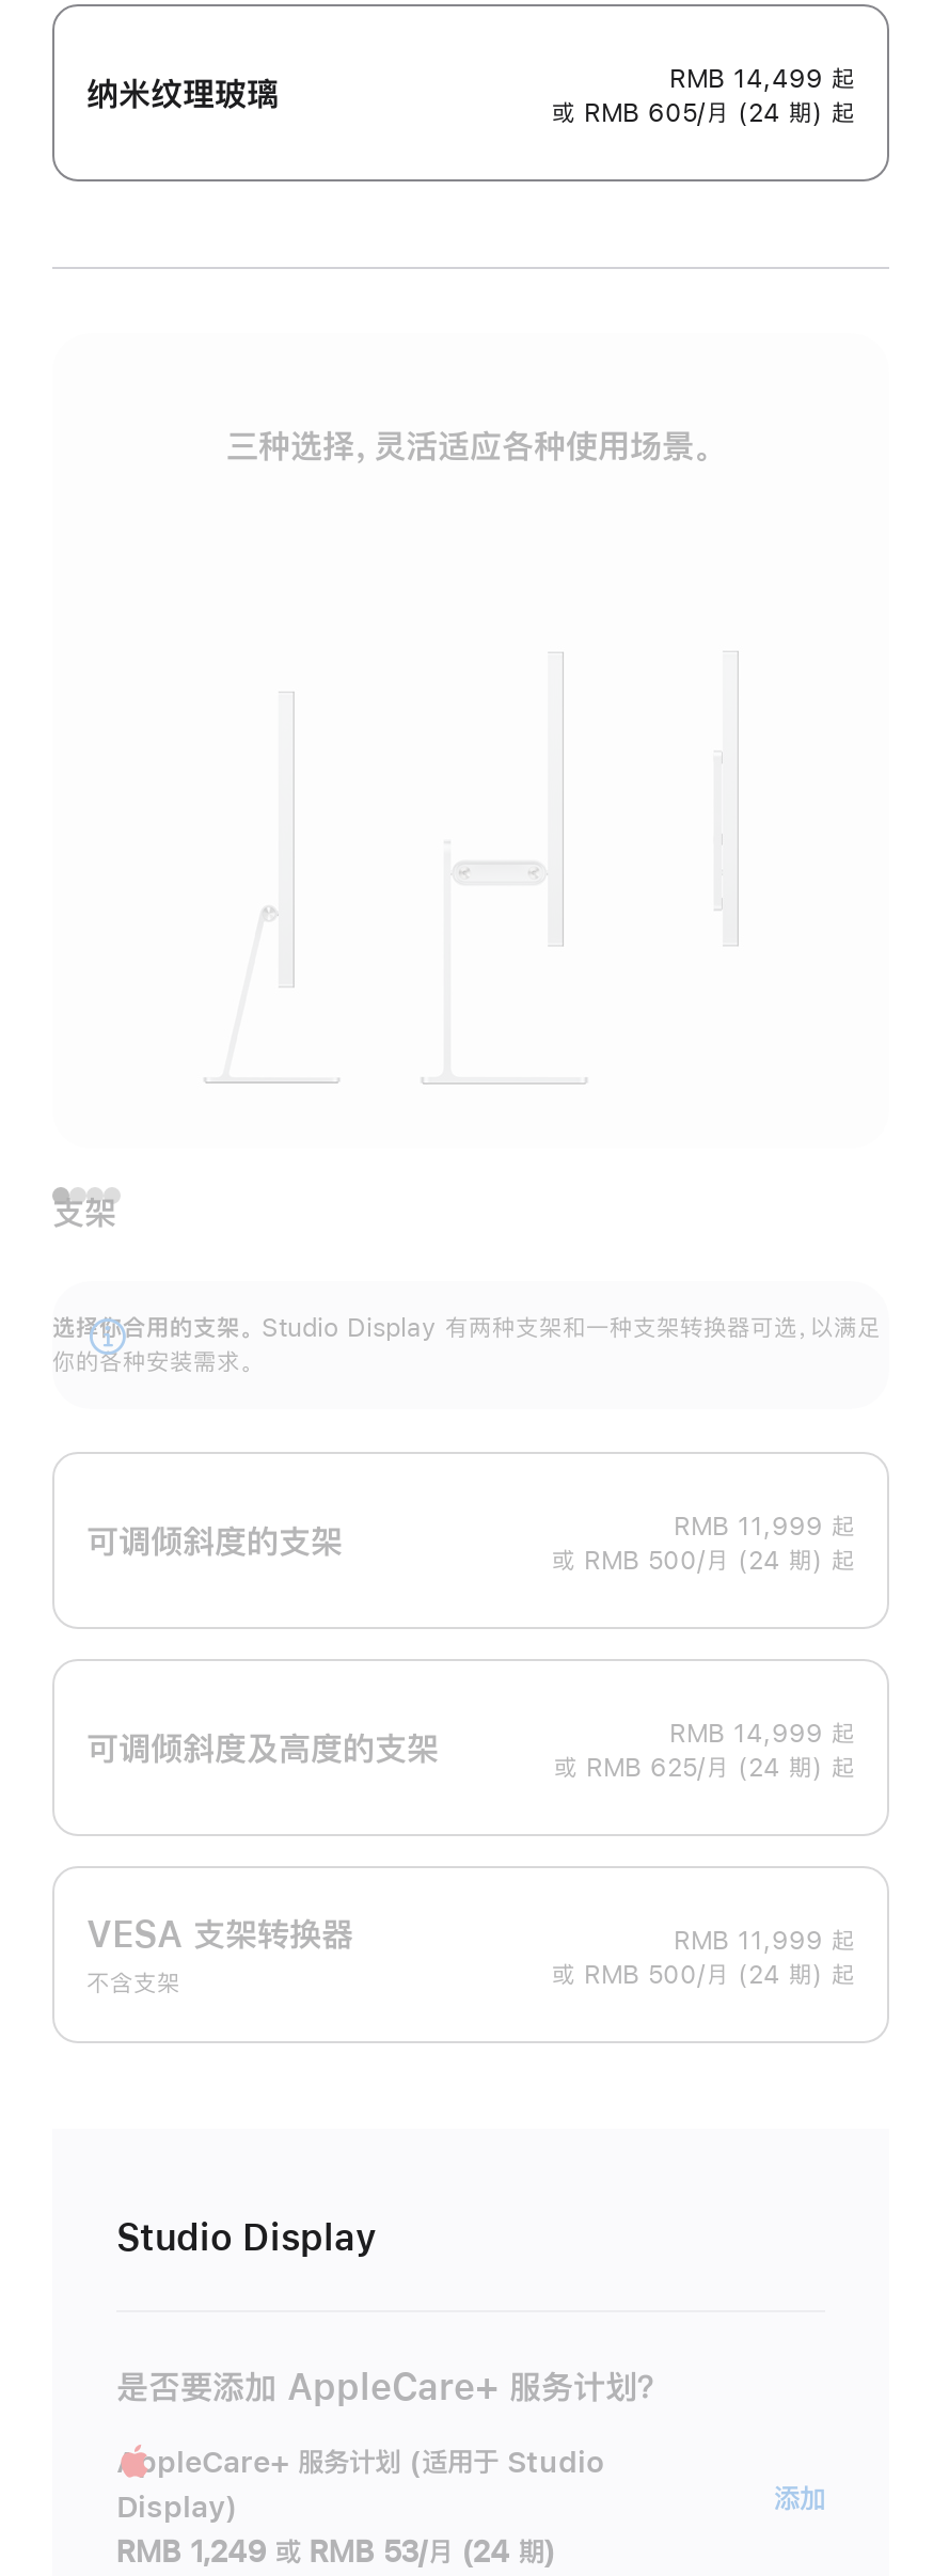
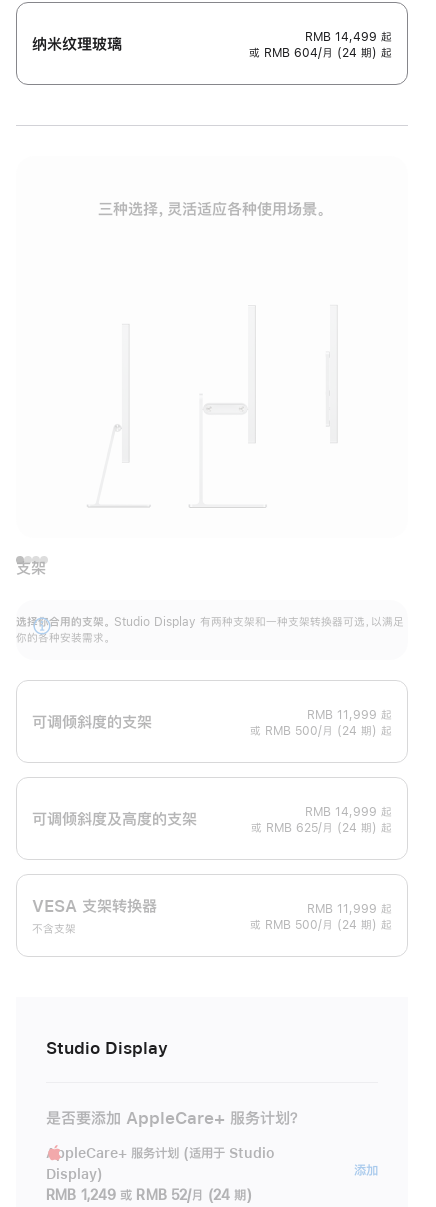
- 或 RMB 605/月 (24 期) 起
+ 或 RMB 604/月 (24 期) 起

- RMB 1,249 或 RMB 53/月 (24 期)
+ RMB 1,249 或 RMB 52/月 (24 期)
